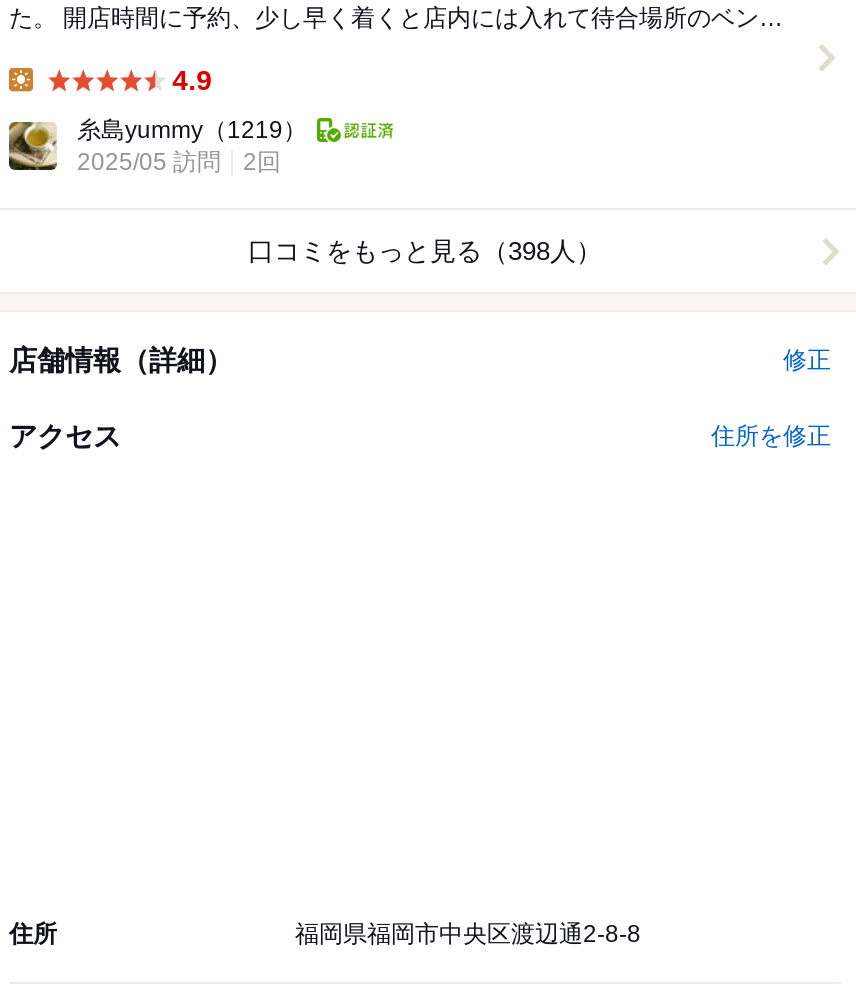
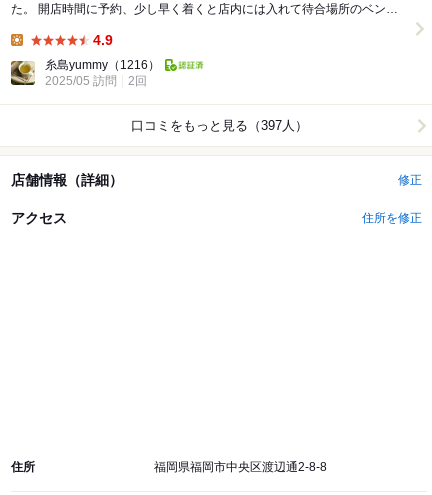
- 糸島yummy（1219）
+ 糸島yummy（1216）

- 口コミをもっと見る（398人）
+ 口コミをもっと見る（397人）
